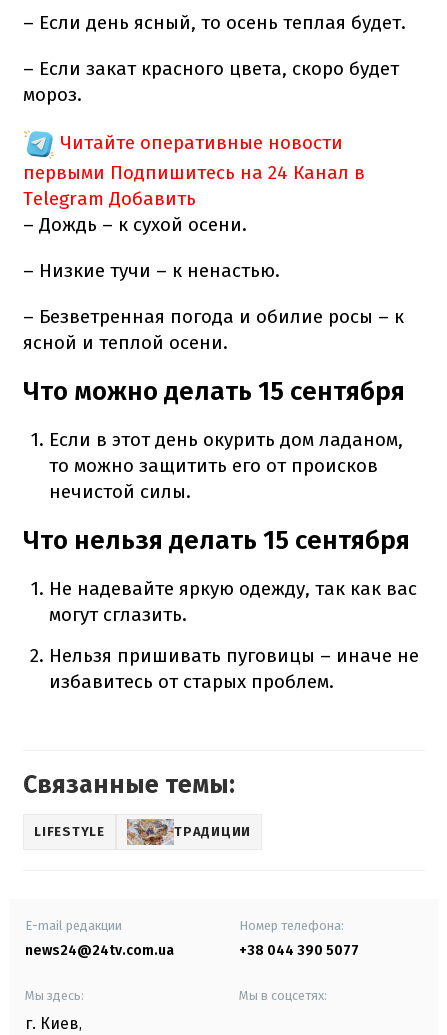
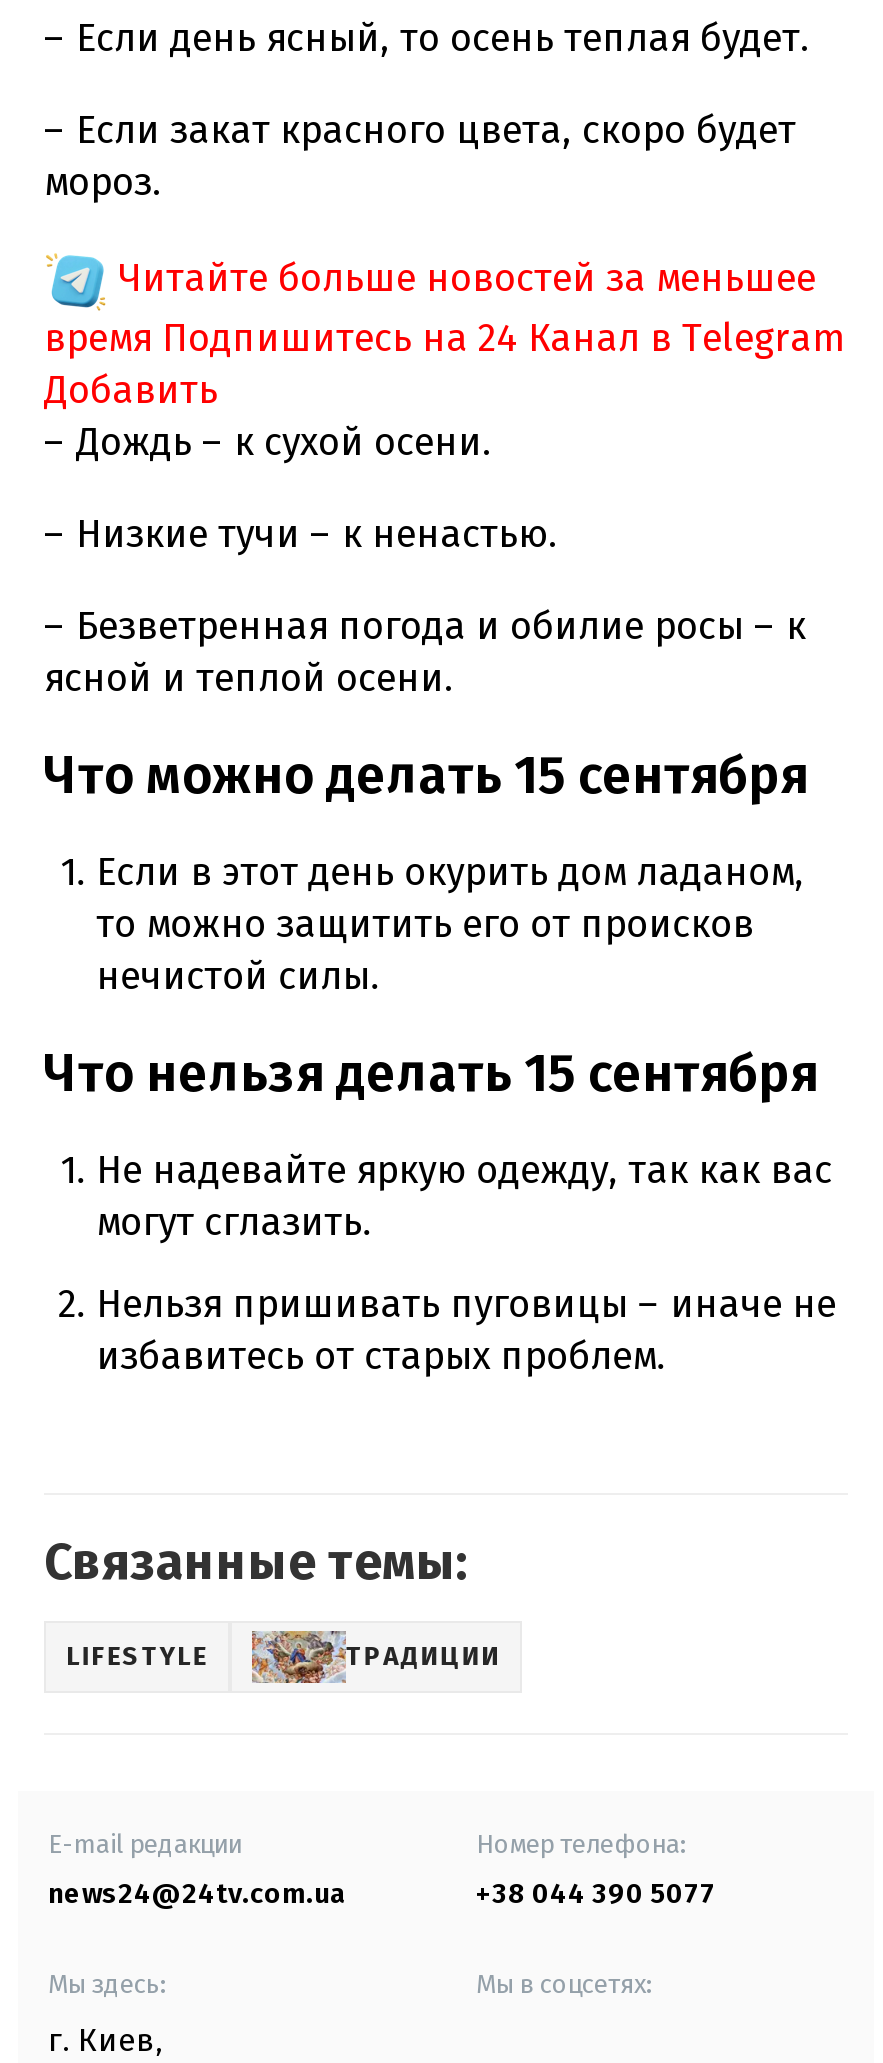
- Читайте оперативные новости
- первыми Подпишитесь на 24 Канал в
- Telegram Добавить
+ Читайте больше новостей за меньшее
+ время Подпишитесь на 24 Канал в Telegram
+ Добавить
